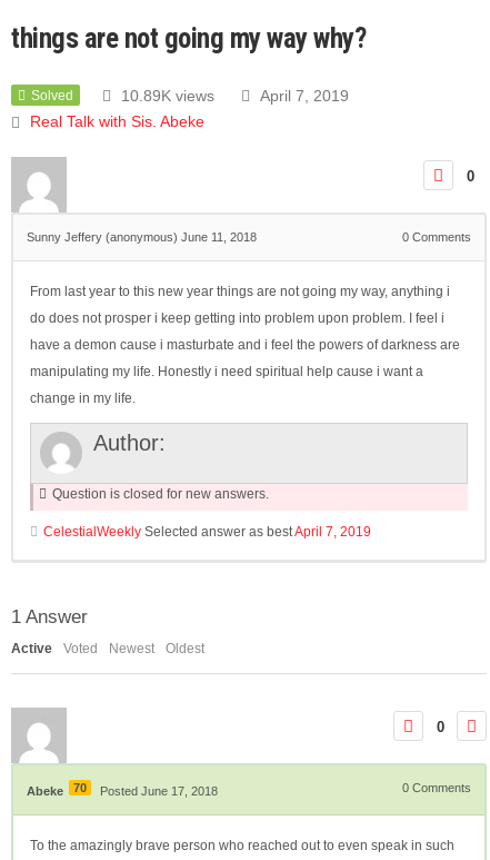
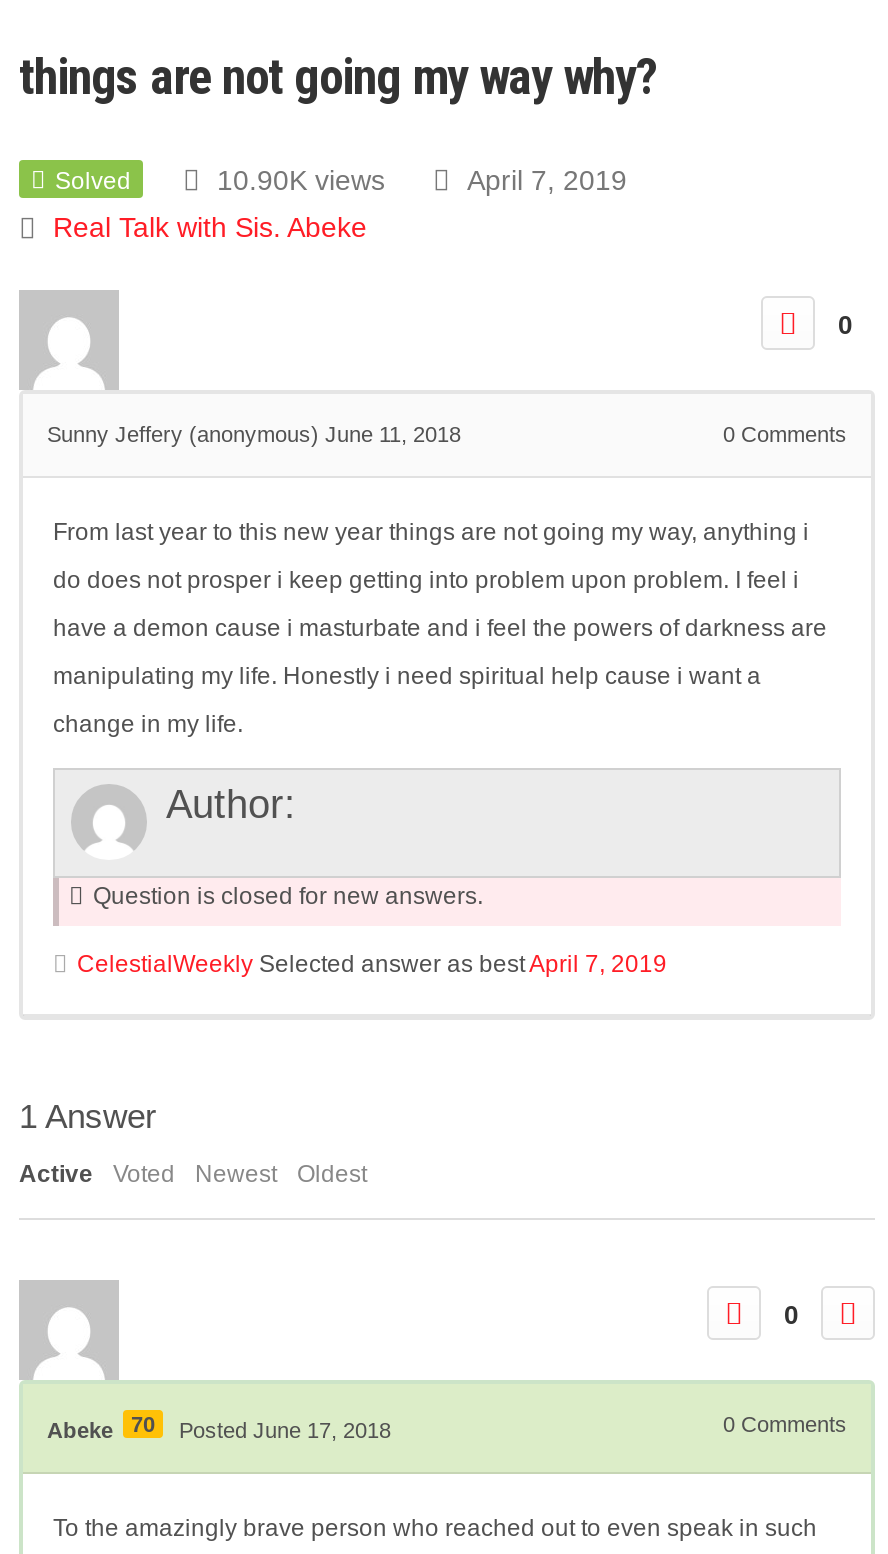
- 10.89K views
+ 10.90K views
